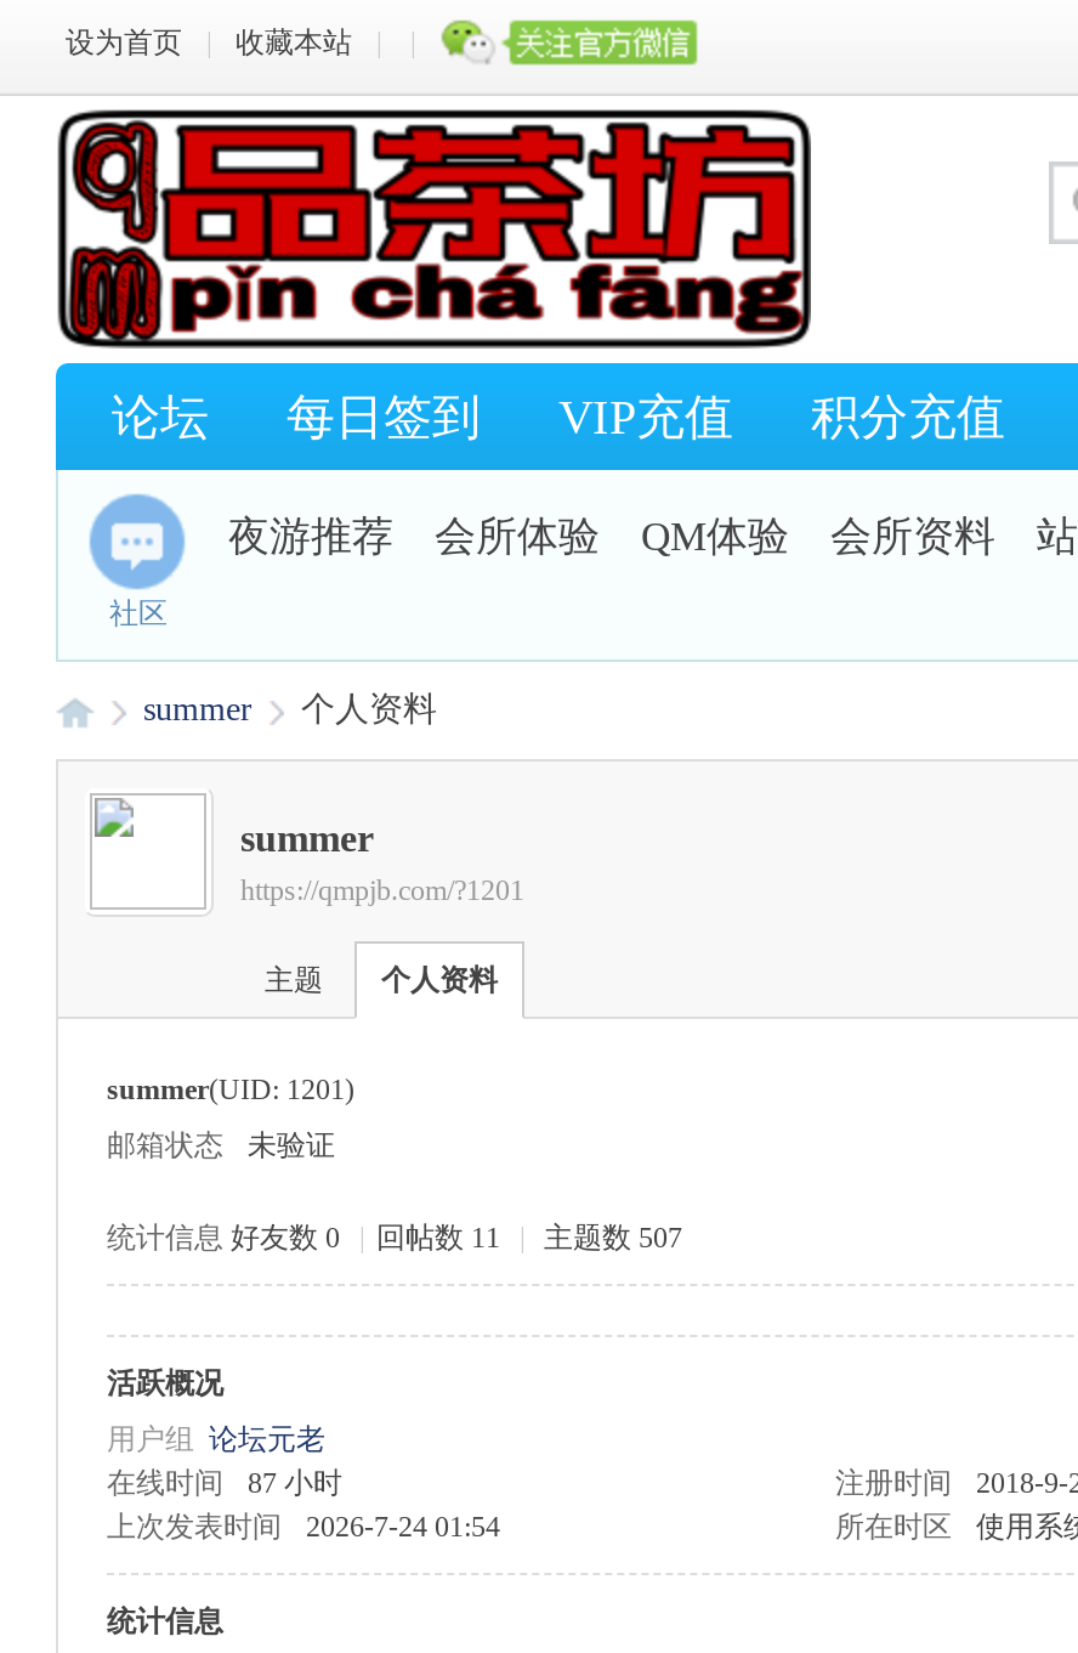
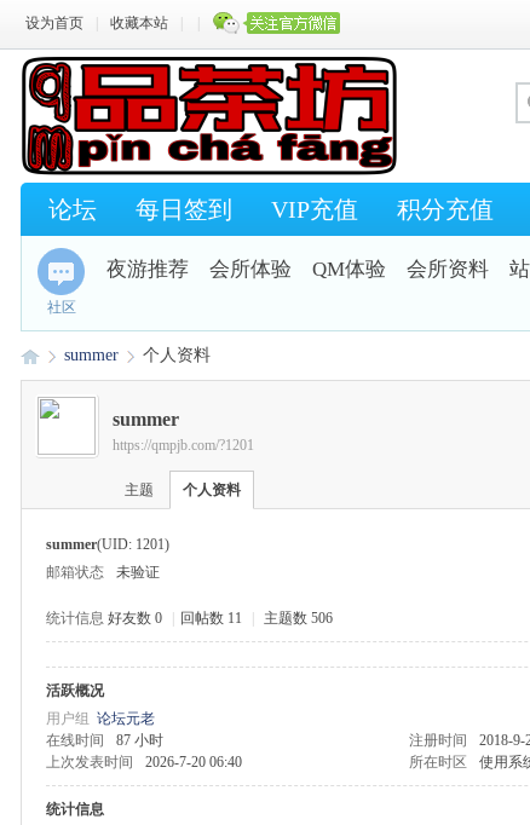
- 统计信息 好友数 0 回帖数 11 主题数 507
+ 统计信息 好友数 0 回帖数 11 主题数 506

- 上次发表时间 2026-7-24 01:54
+ 上次发表时间 2026-7-20 06:40
